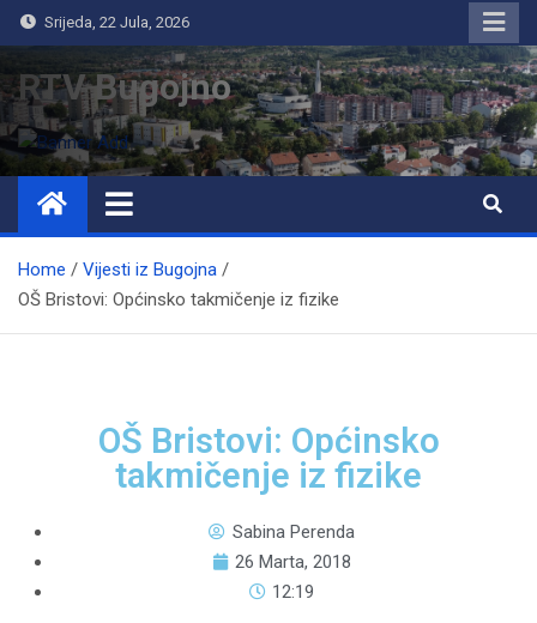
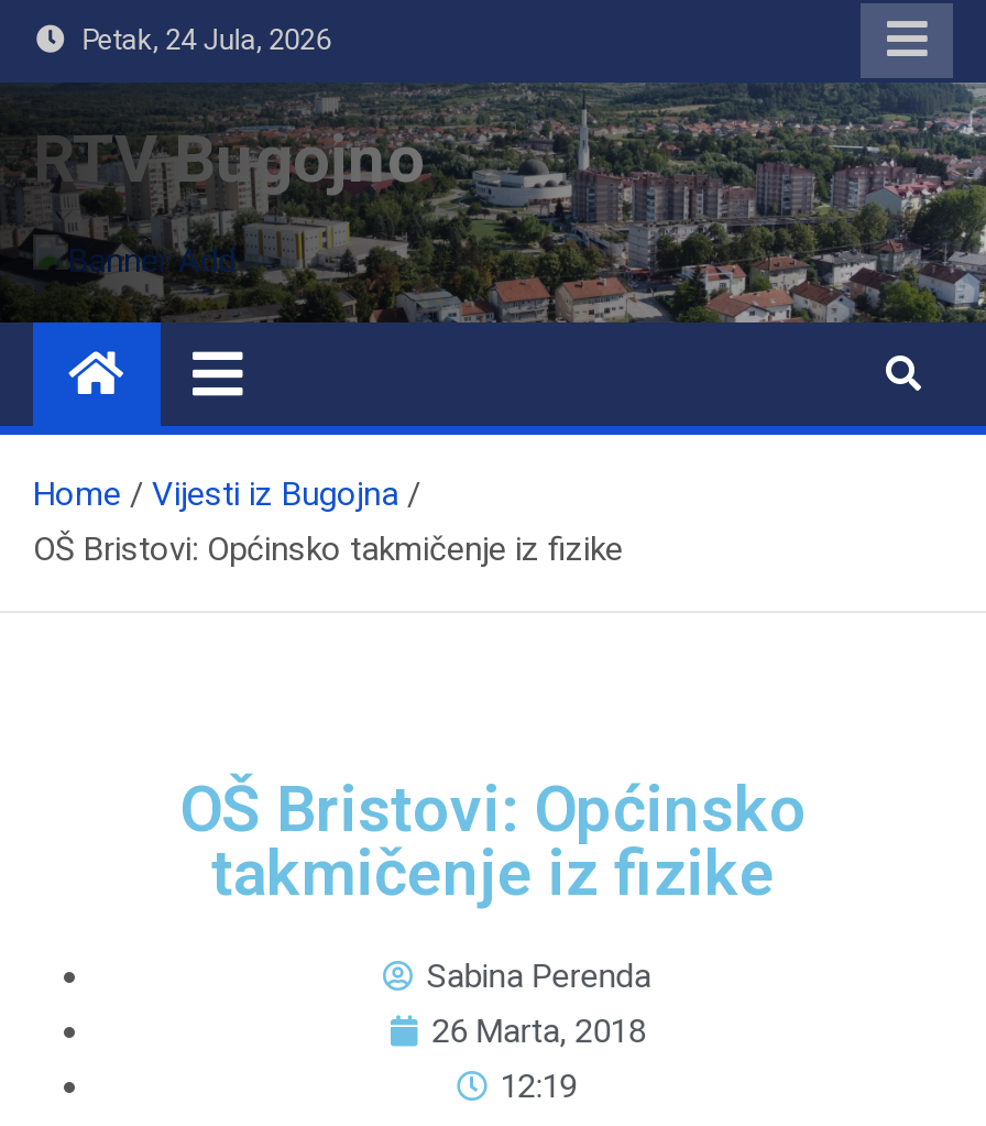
- Srijeda, 22 Jula, 2026
+ Petak, 24 Jula, 2026
